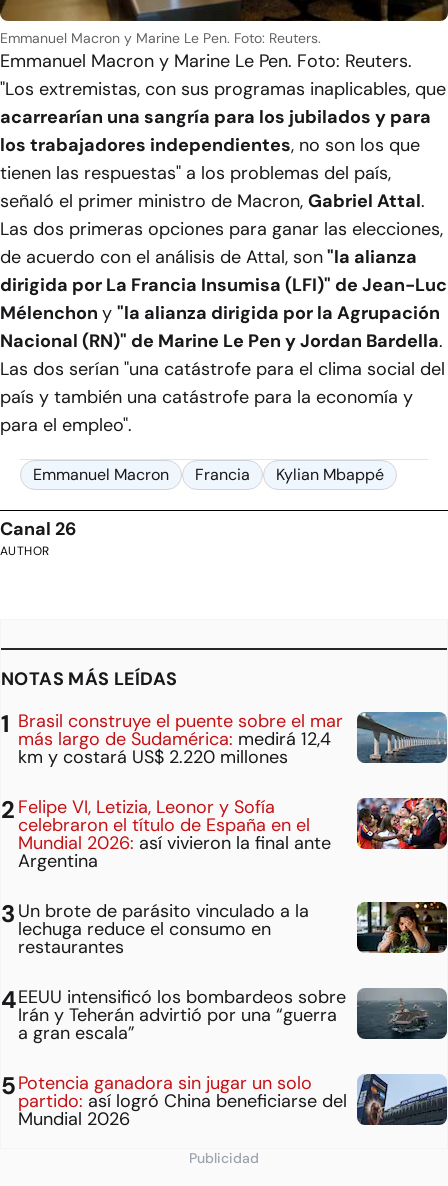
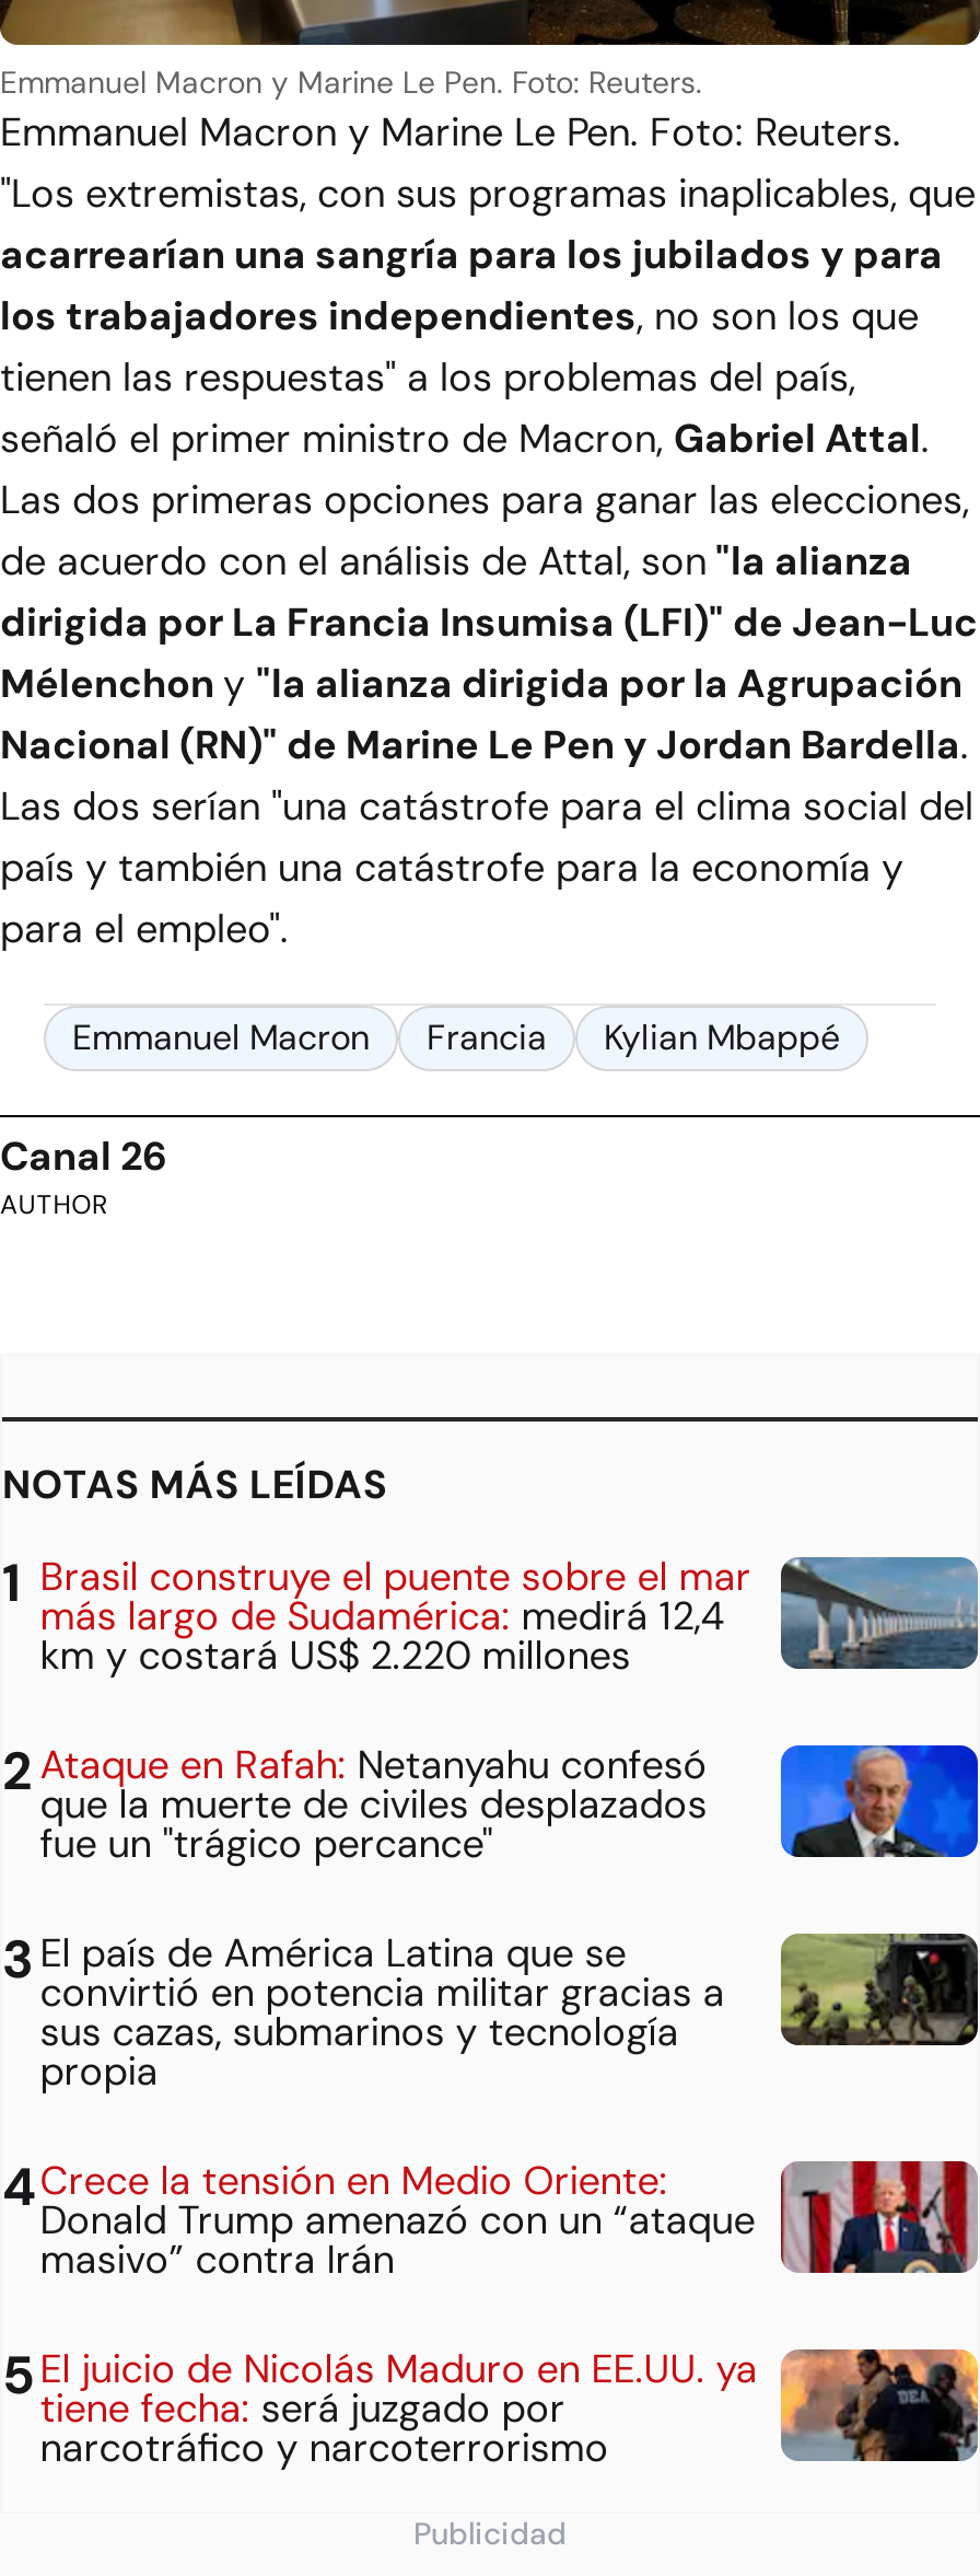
- [image]
- Felipe VI, Letizia, Leonor y Sofía
- celebraron el título de España en el
- Mundial 2026: así vivieron la final ante
- Argentina
+ [image]
+ Ataque en Rafah: Netanyahu confesó
+ que la muerte de civiles desplazados
+ fue un "trágico percance"

- [image]
+ [image]

- Un brote de parásito vinculado a la
- lechuga reduce el consumo en
- restaurantes
+ El país de América Latina que se
+ convirtió en potencia militar gracias a
+ sus cazas, submarinos y tecnología
+ propia

- [image]
- EEUU intensificó los bombardeos sobre
- Irán y Teherán advirtió por una “guerra
- a gran escala”
+ [image]
+ Crece la tensión en Medio Oriente:
+ Donald Trump amenazó con un “ataque
+ masivo” contra Irán

- [image]
- Potencia ganadora sin jugar un solo
- partido: así logró China beneficiarse del
- Mundial 2026
+ [image]
+ El juicio de Nicolás Maduro en EE.UU. ya
+ tiene fecha: será juzgado por
+ narcotráfico y narcoterrorismo
